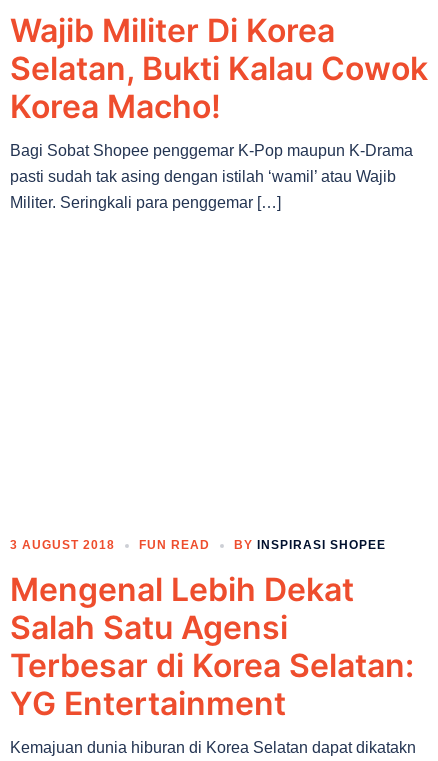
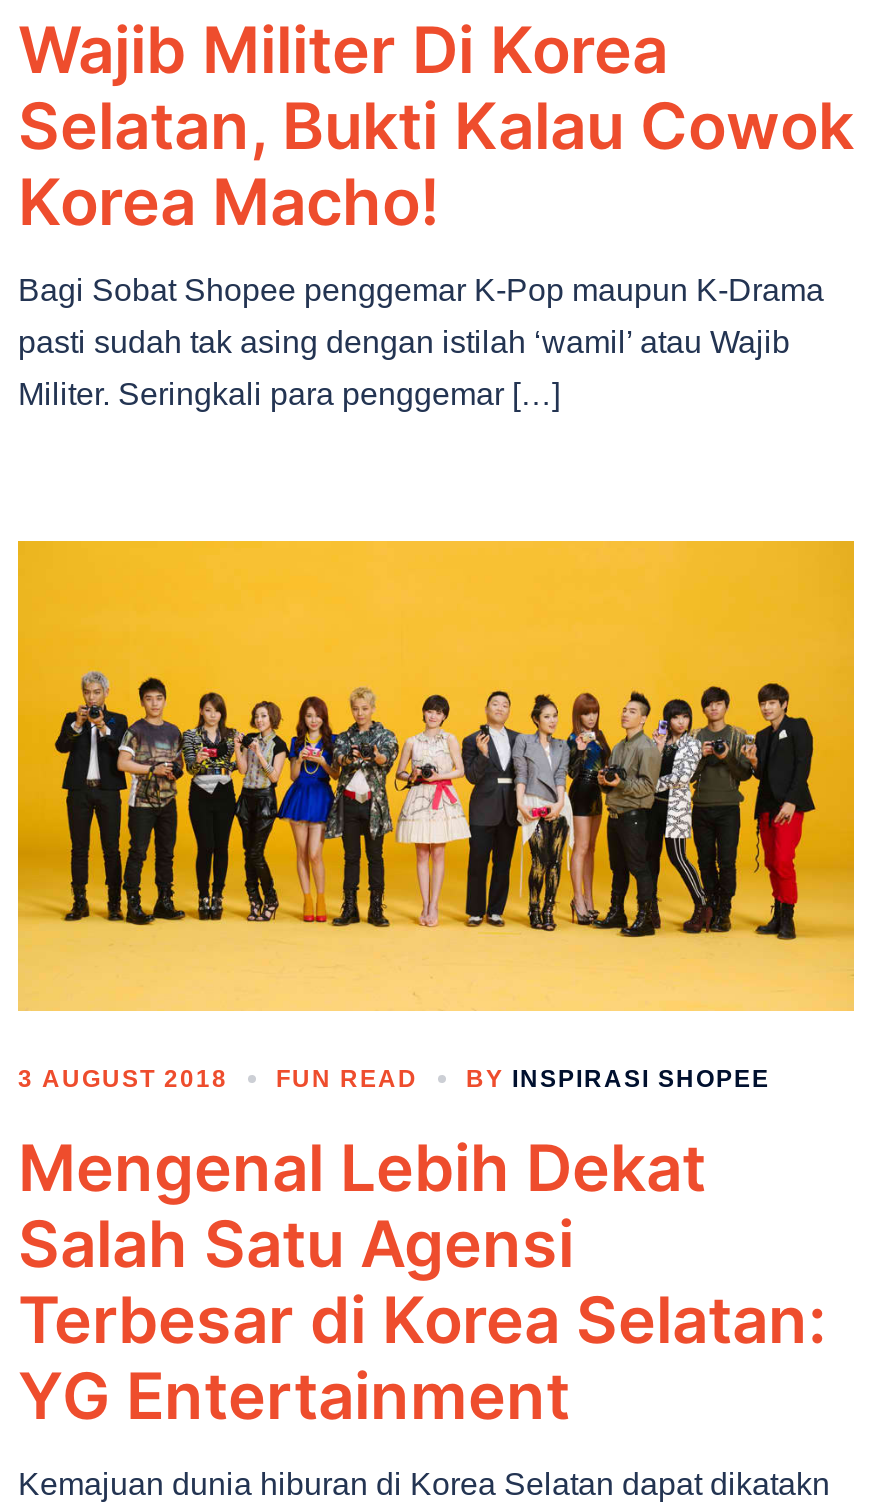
+ [image]
